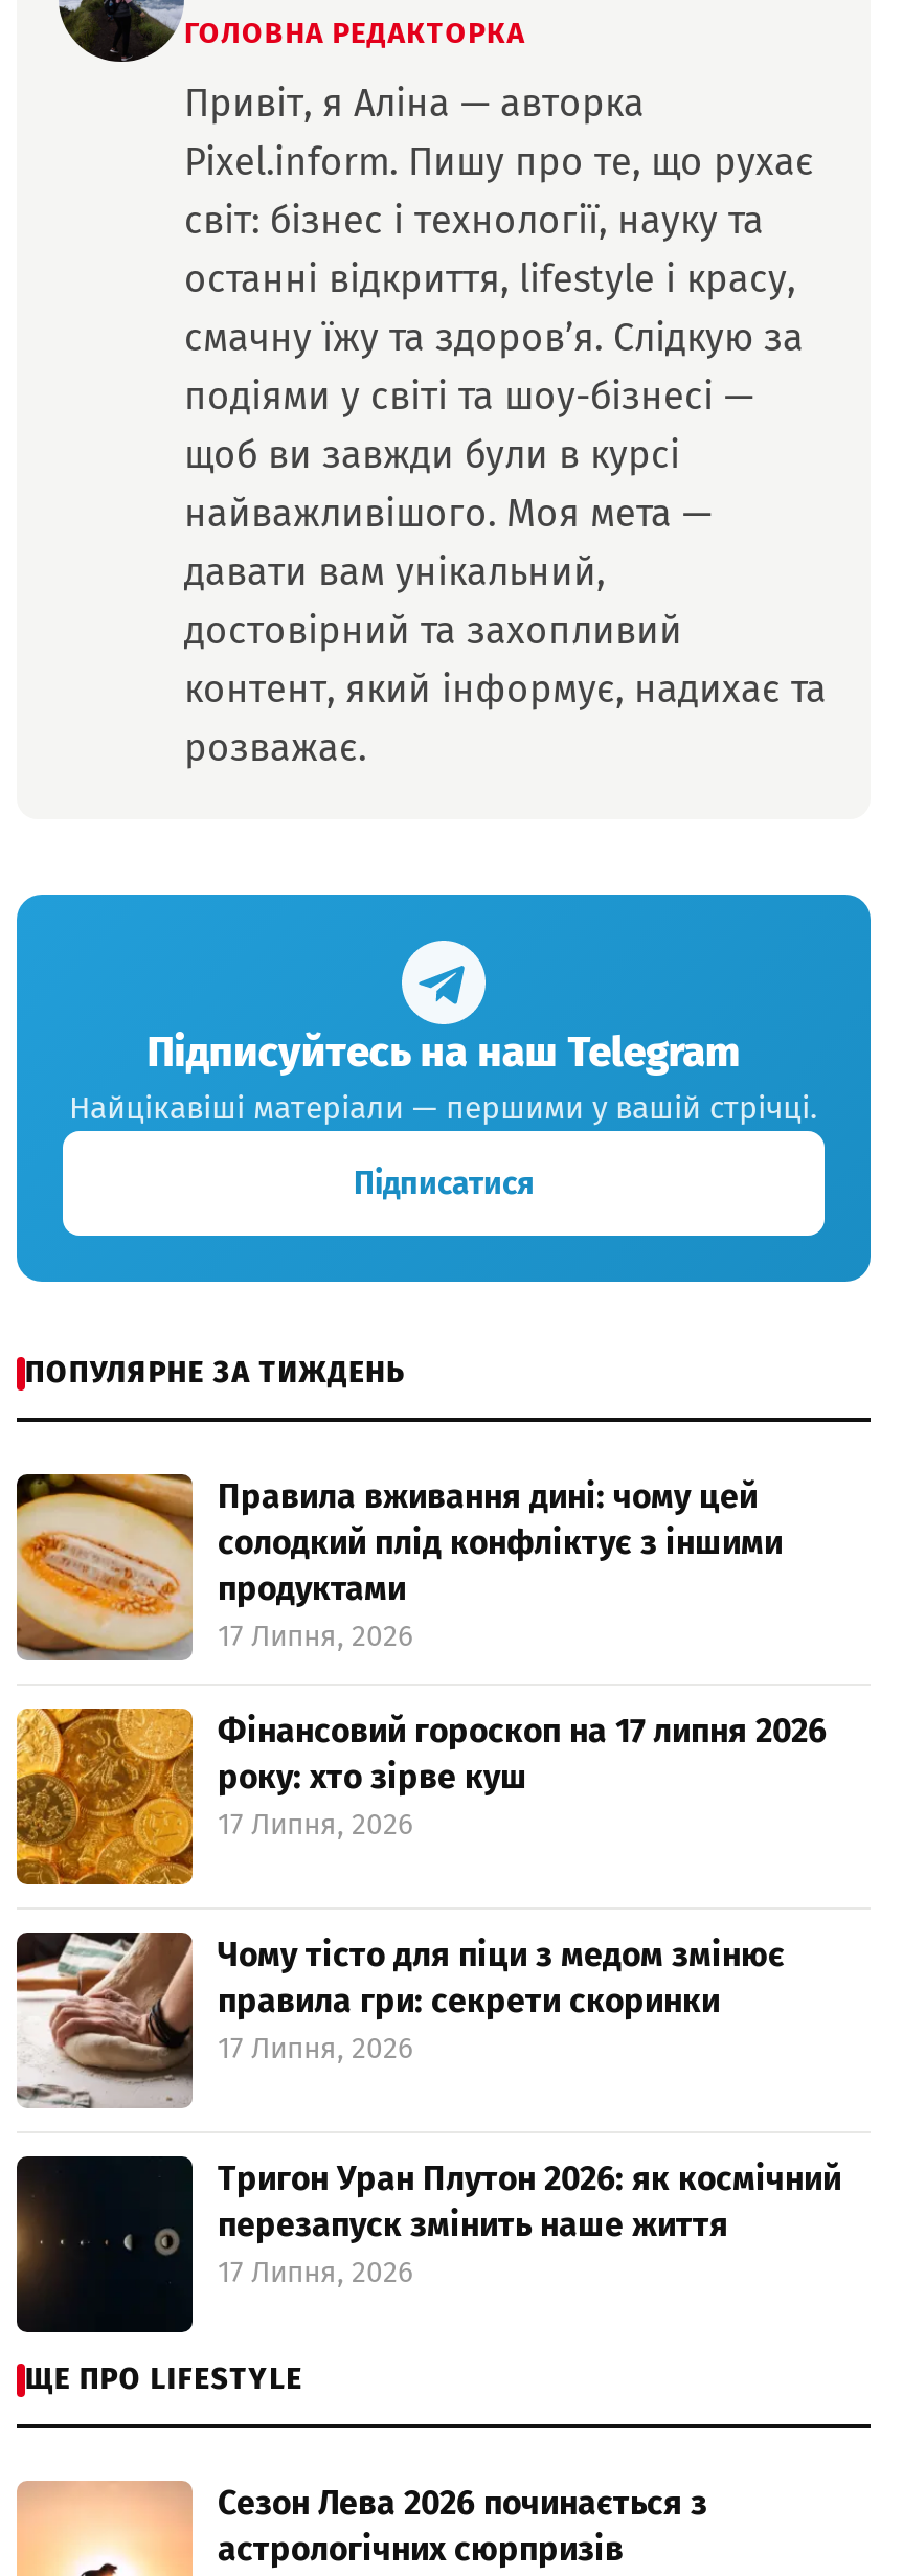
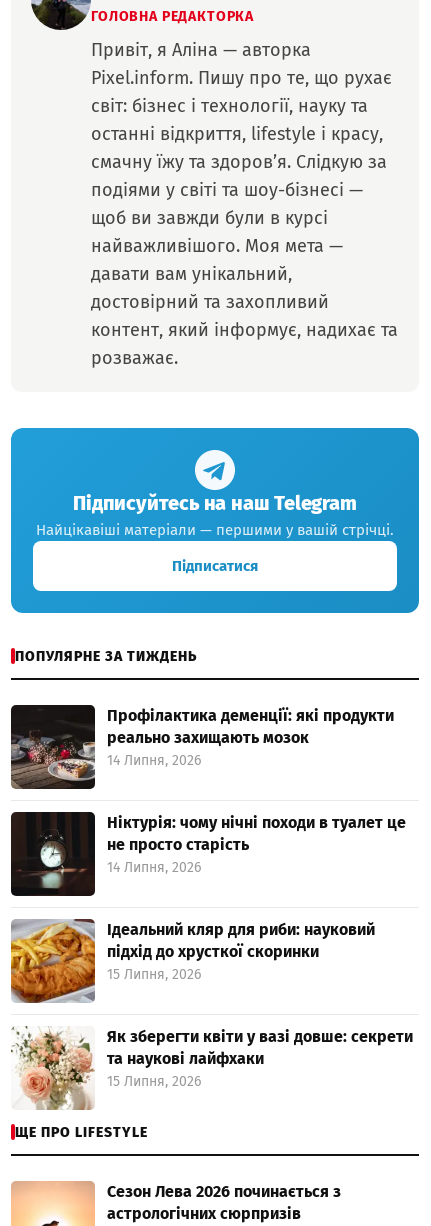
- [image]
- Правила вживання дині: чому цей
- солодкий плід конфліктує з іншими
- продуктами
- 17 Липня, 2026
+ [image]
+ Профілактика деменції: які продукти
+ реально захищають мозок
+ 14 Липня, 2026

- [image]
- Фінансовий гороскоп на 17 липня 2026
- року: хто зірве куш
- 17 Липня, 2026
+ [image]
+ Ніктурія: чому нічні походи в туалет це
+ не просто старість
+ 14 Липня, 2026

- [image]
- Чому тісто для піци з медом змінює
- правила гри: секрети скоринки
- 17 Липня, 2026
+ [image]
+ Ідеальний кляр для риби: науковий
+ підхід до хрусткої скоринки
+ 15 Липня, 2026

- [image]
- Тригон Уран Плутон 2026: як космічний
- перезапуск змінить наше життя
- 17 Липня, 2026
+ [image]
+ Як зберегти квіти у вазі довше: секрети
+ та наукові лайфхаки
+ 15 Липня, 2026
